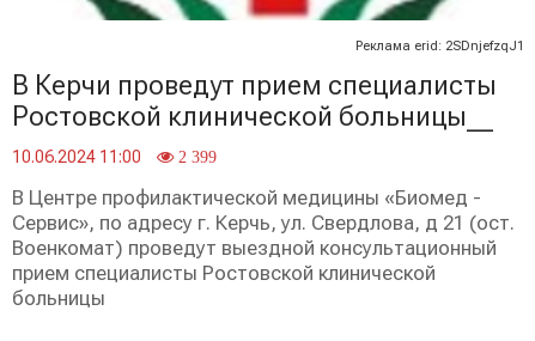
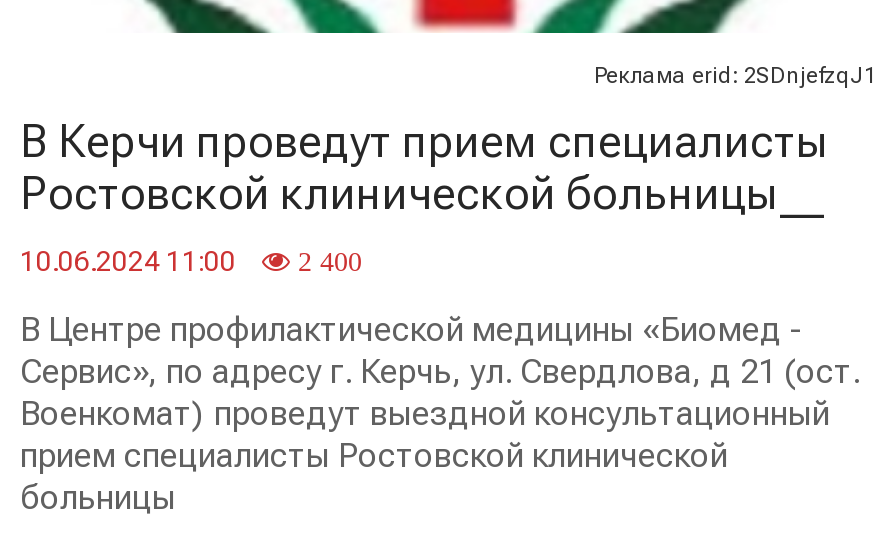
- 10.06.2024 11:00 2 399
+ 10.06.2024 11:00 2 400
